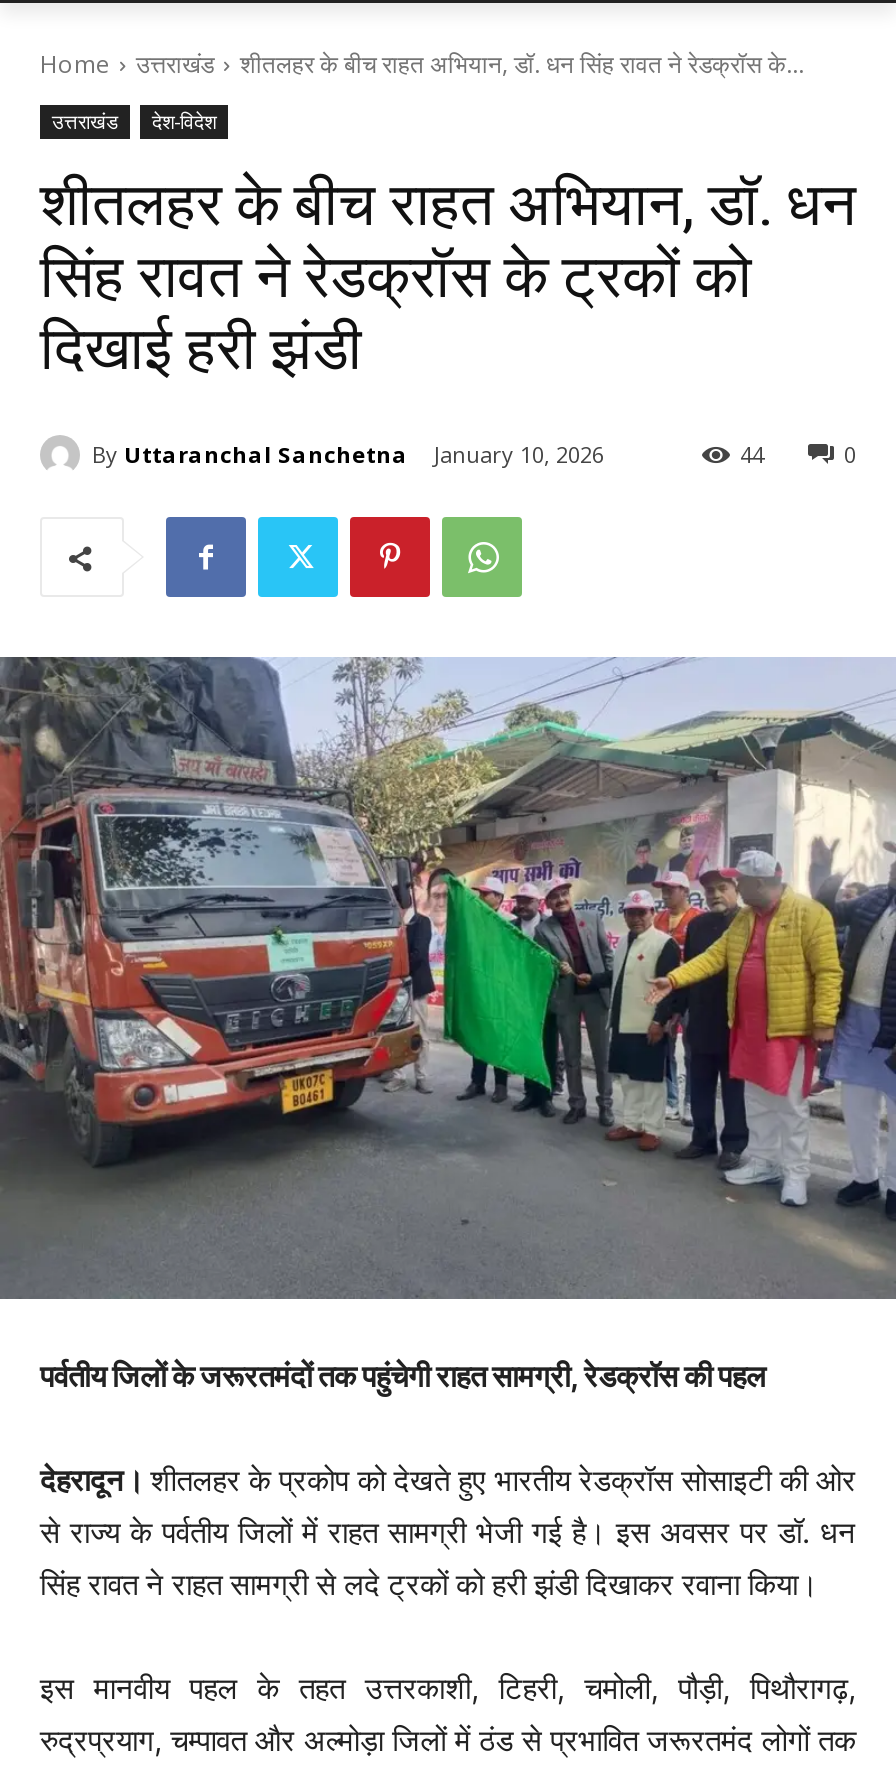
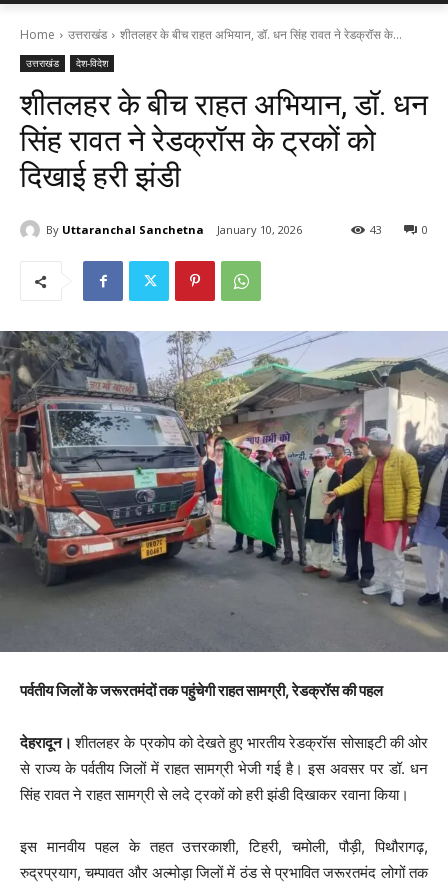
- 44
+ 43
